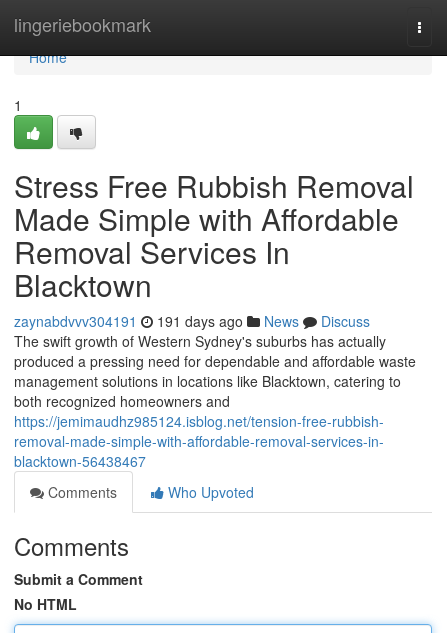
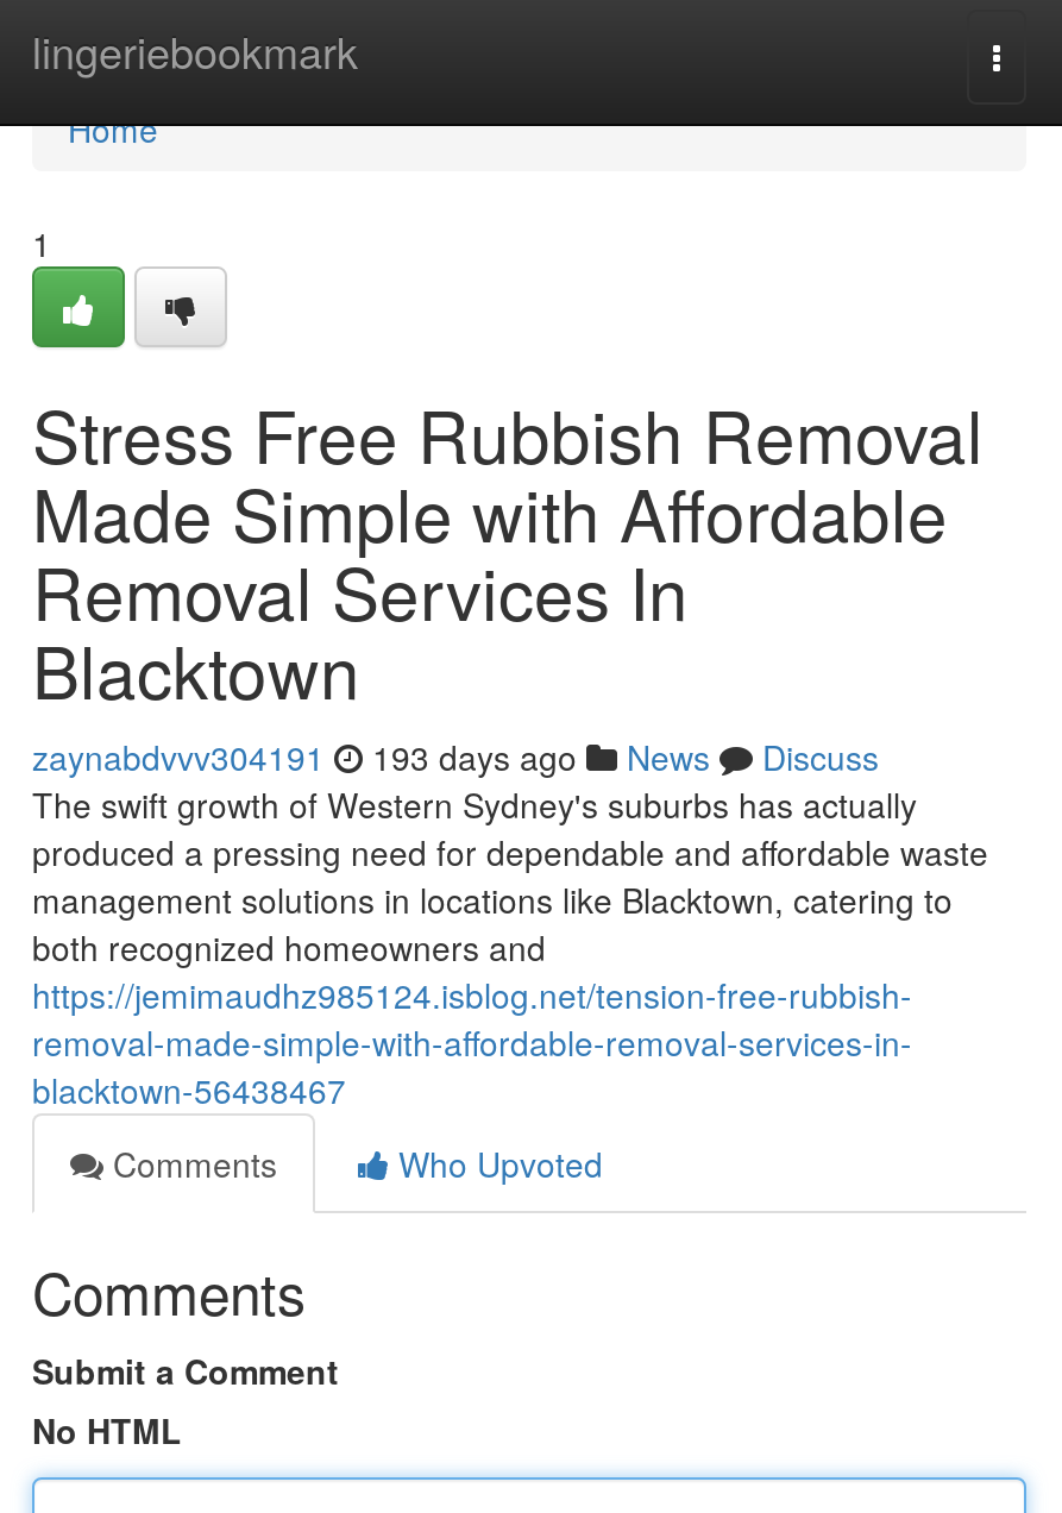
- zaynabdvvv304191 191 days ago News Discuss
+ zaynabdvvv304191 193 days ago News Discuss
